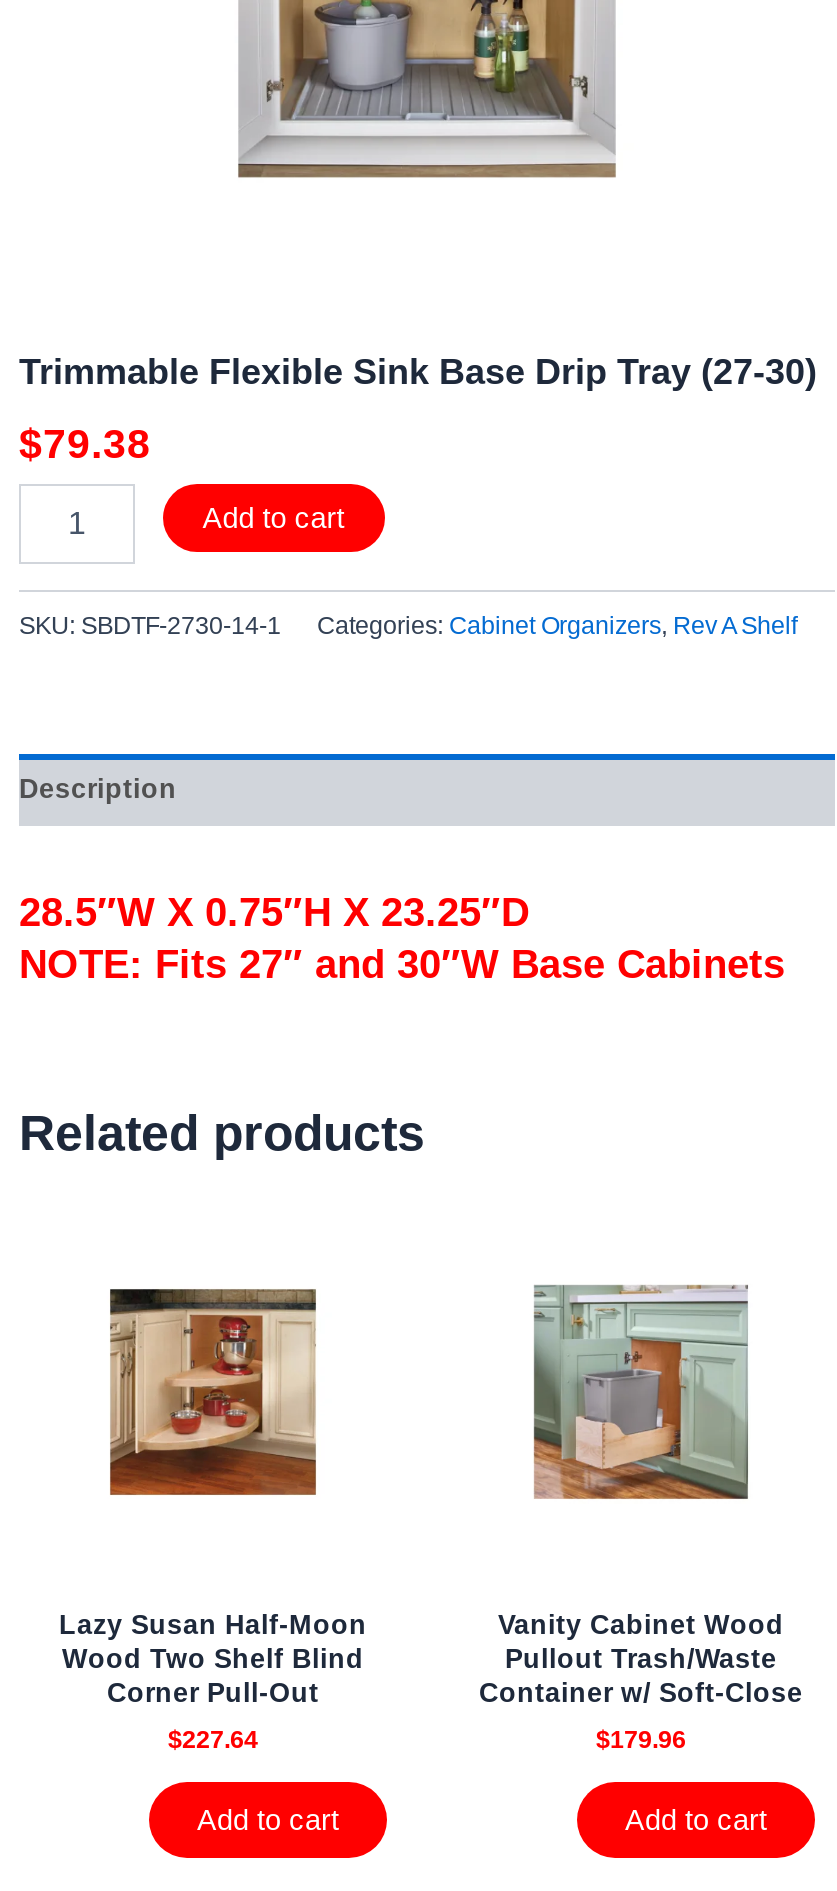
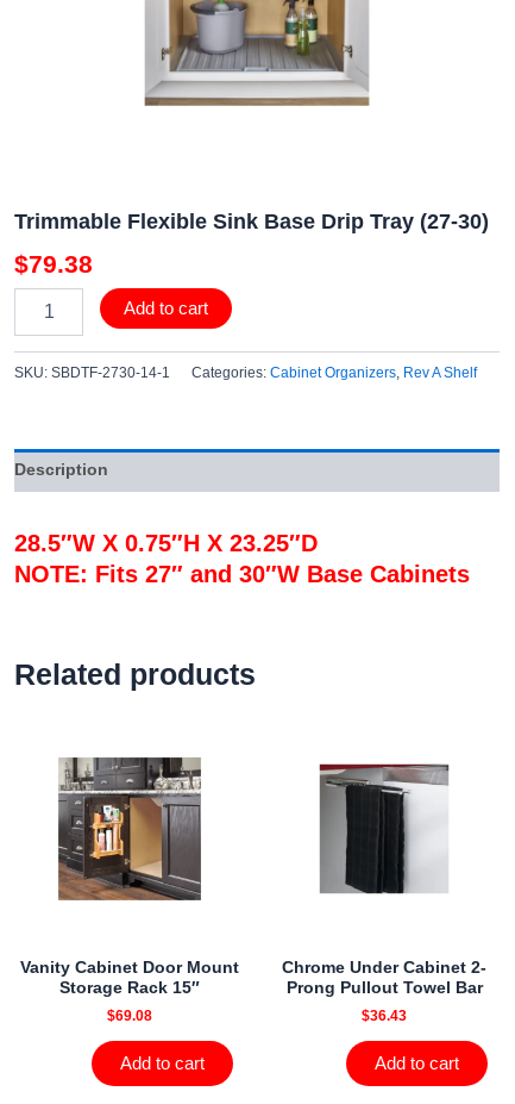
- [image]
+ [image]

- [image]
+ [image]

- Lazy Susan Half-Moon
- Wood Two Shelf Blind
- Corner Pull-Out
+ Vanity Cabinet Door Mount
+ Storage Rack 15″

- Vanity Cabinet Wood
- Pullout Trash/Waste
- Container w/ Soft-Close
+ Chrome Under Cabinet 2-
+ Prong Pullout Towel Bar

- $227.64
+ $69.08

- $179.96
+ $36.43
